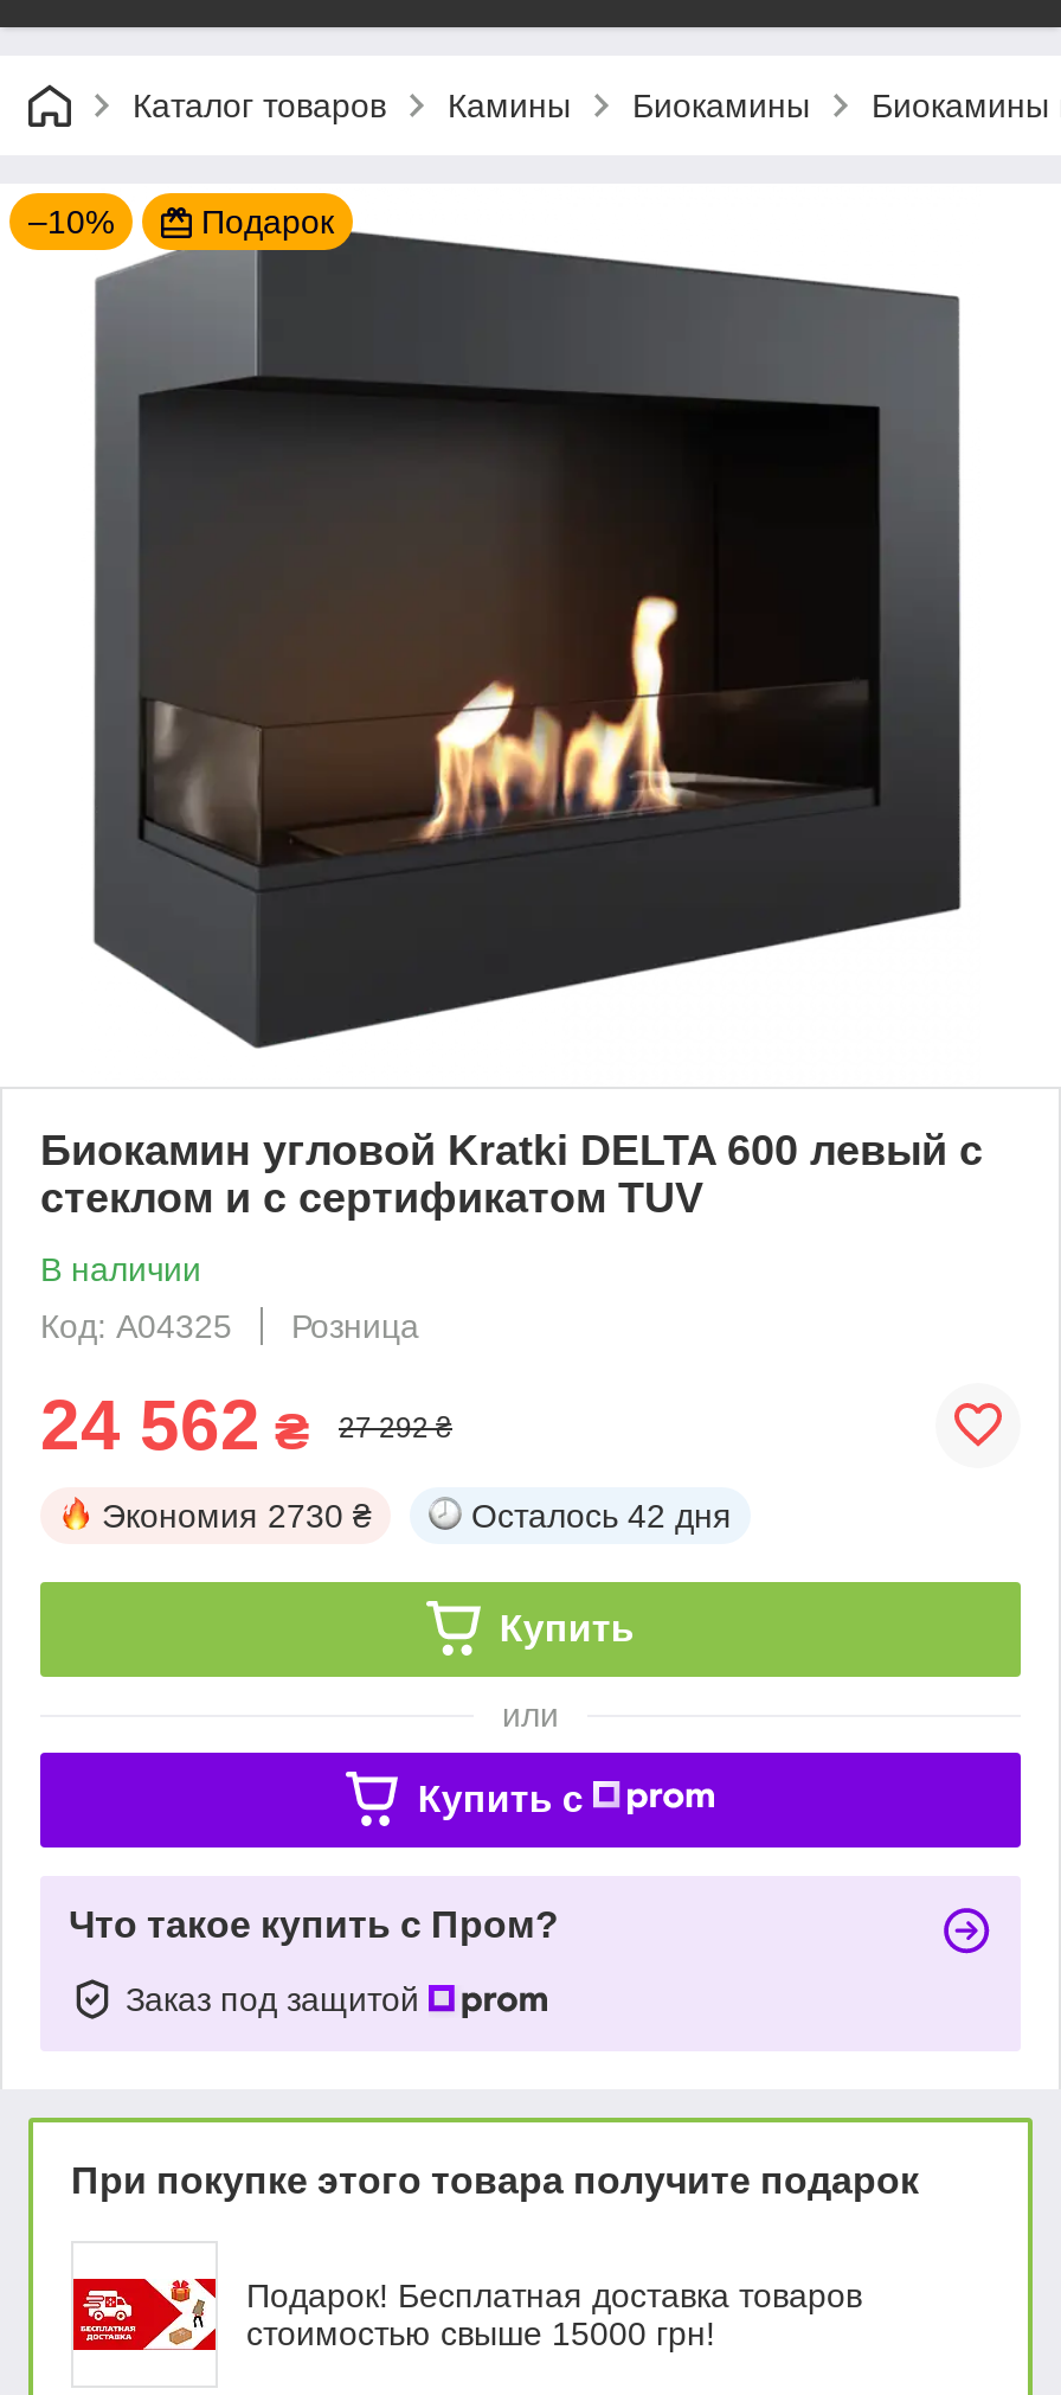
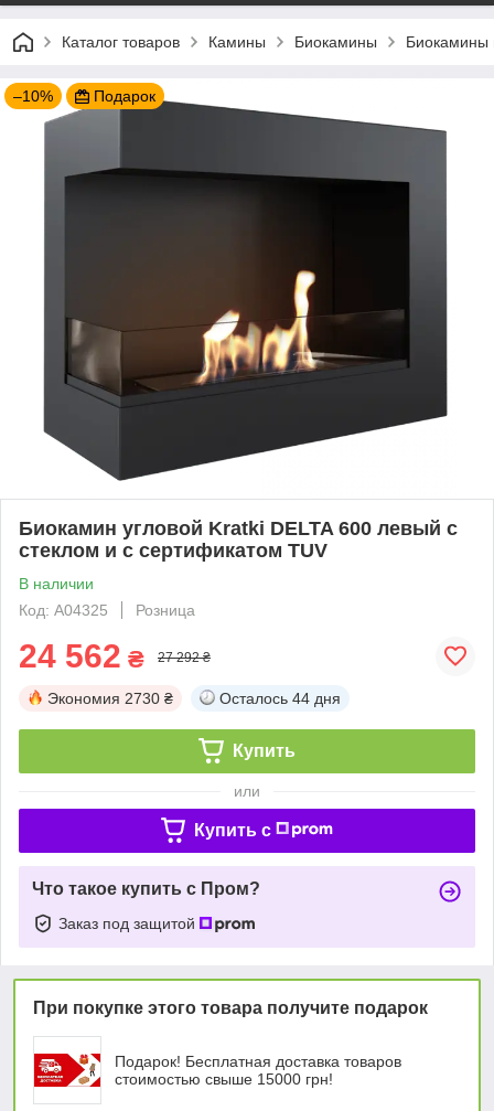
- Осталось 42 дня
+ Осталось 44 дня
